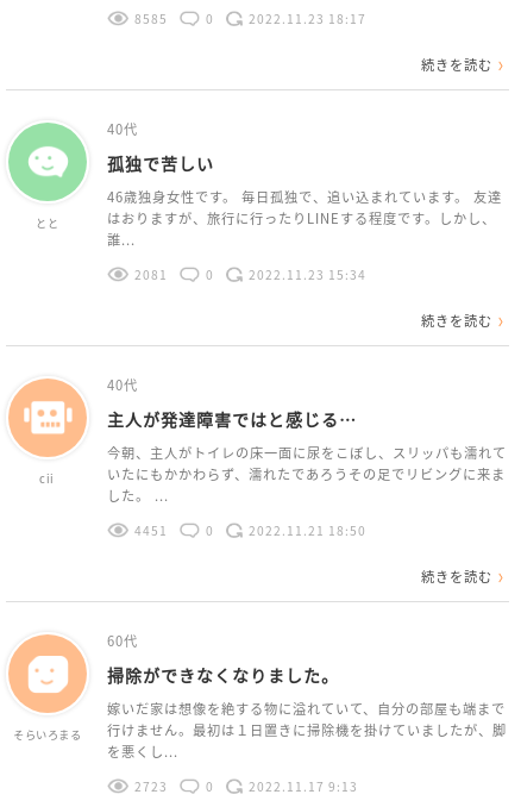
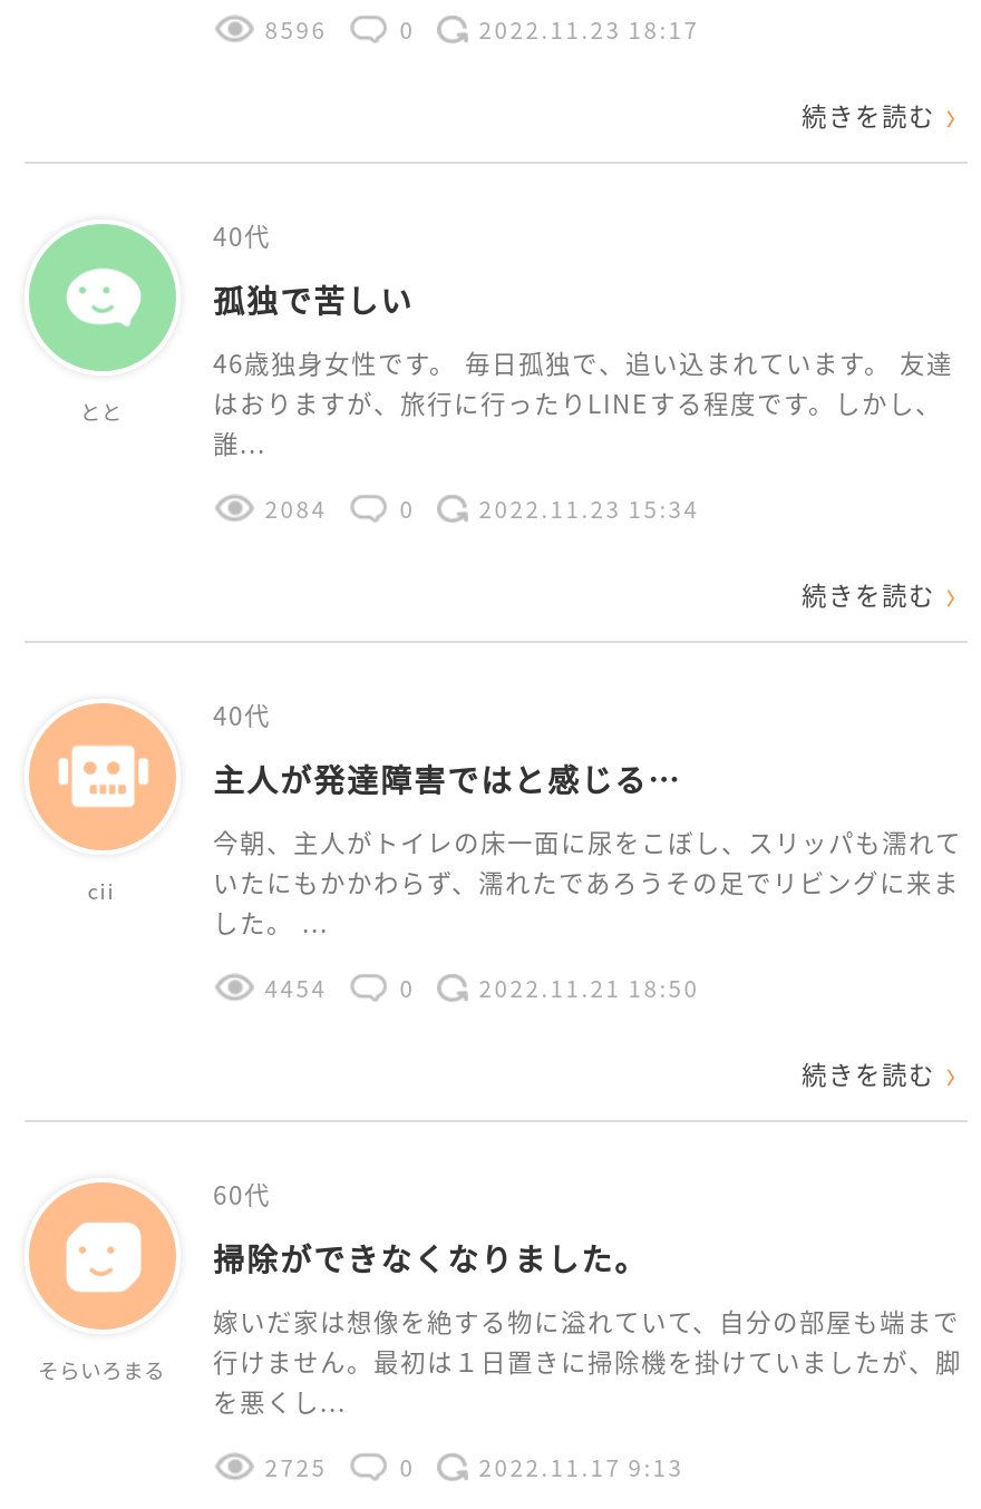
- 8585
+ 8596

- 2081
+ 2084

- 4451
+ 4454

- 2723
+ 2725
